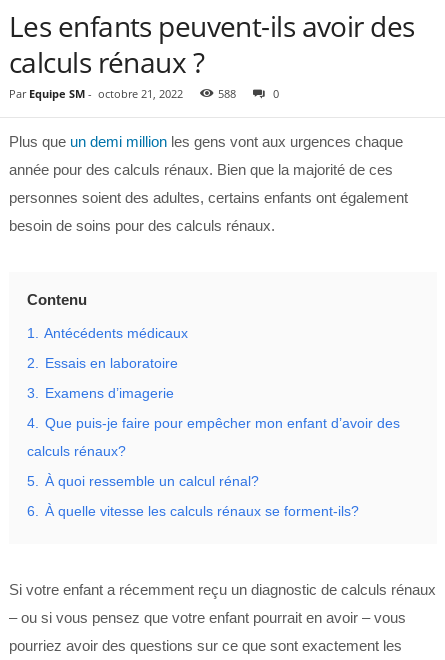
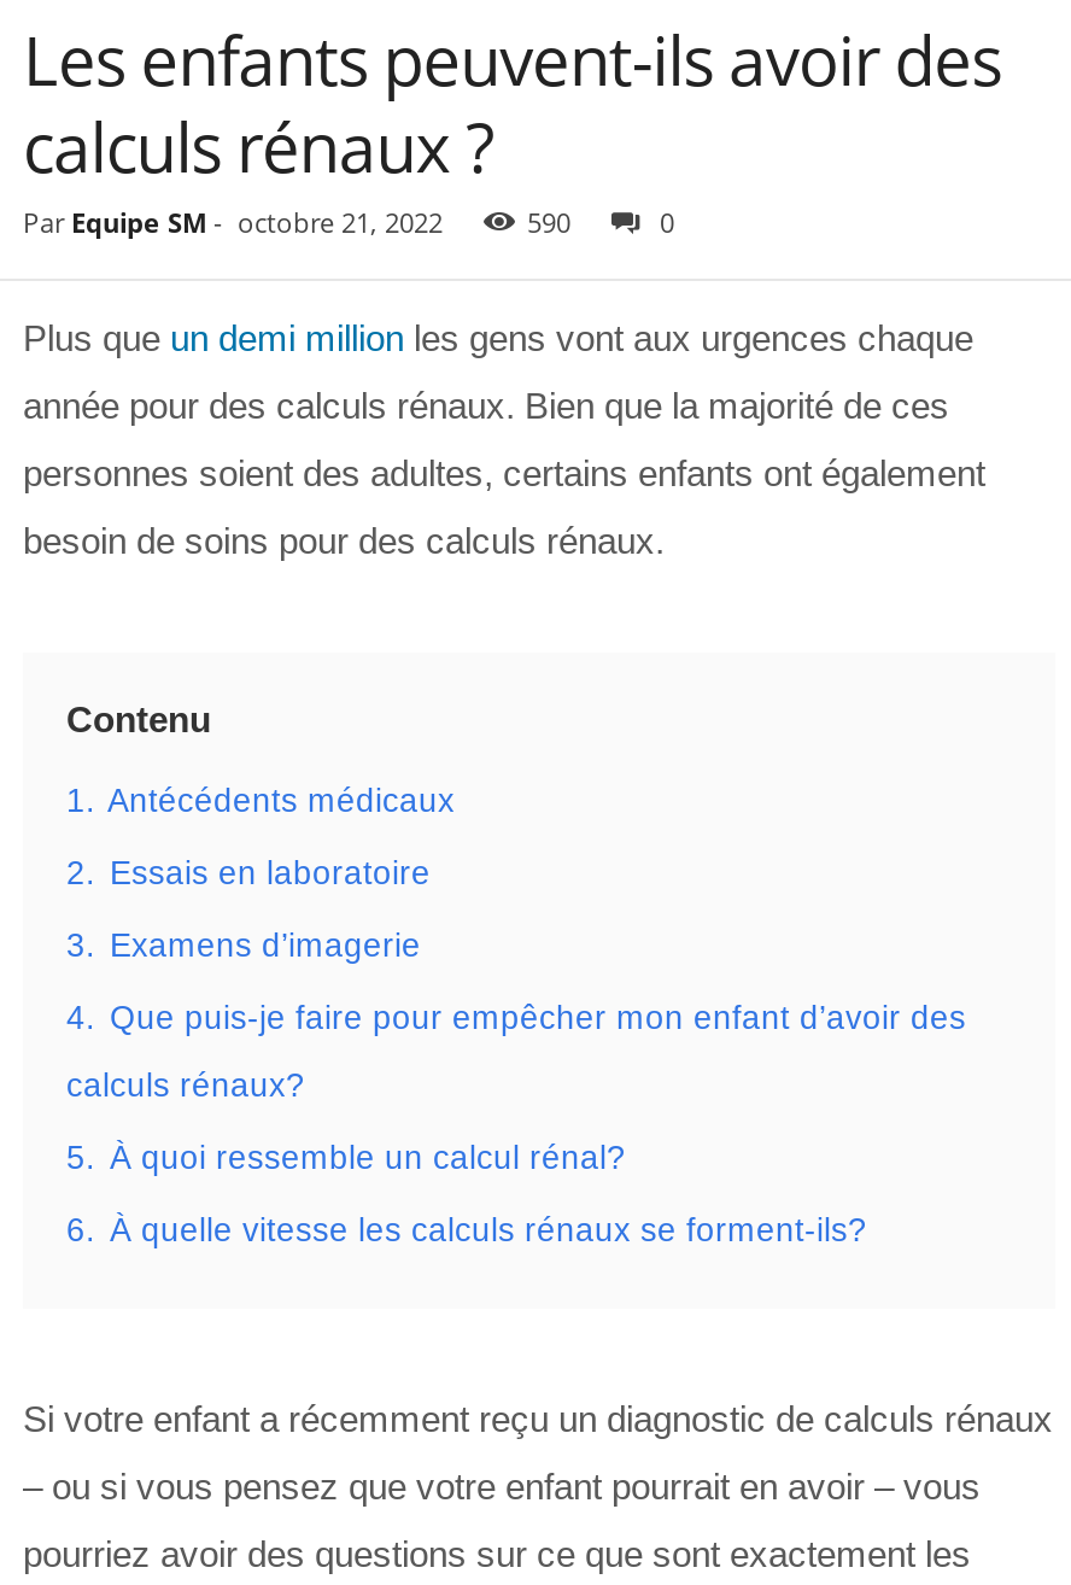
- 588
+ 590
